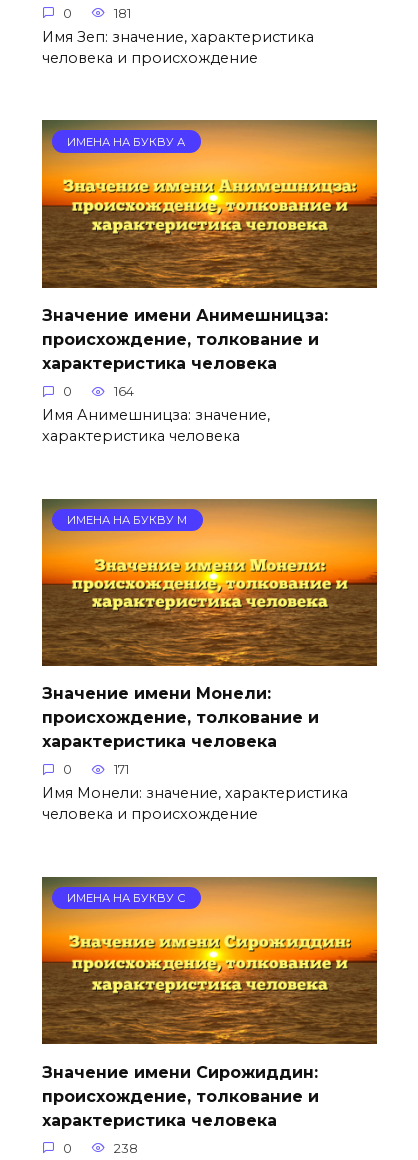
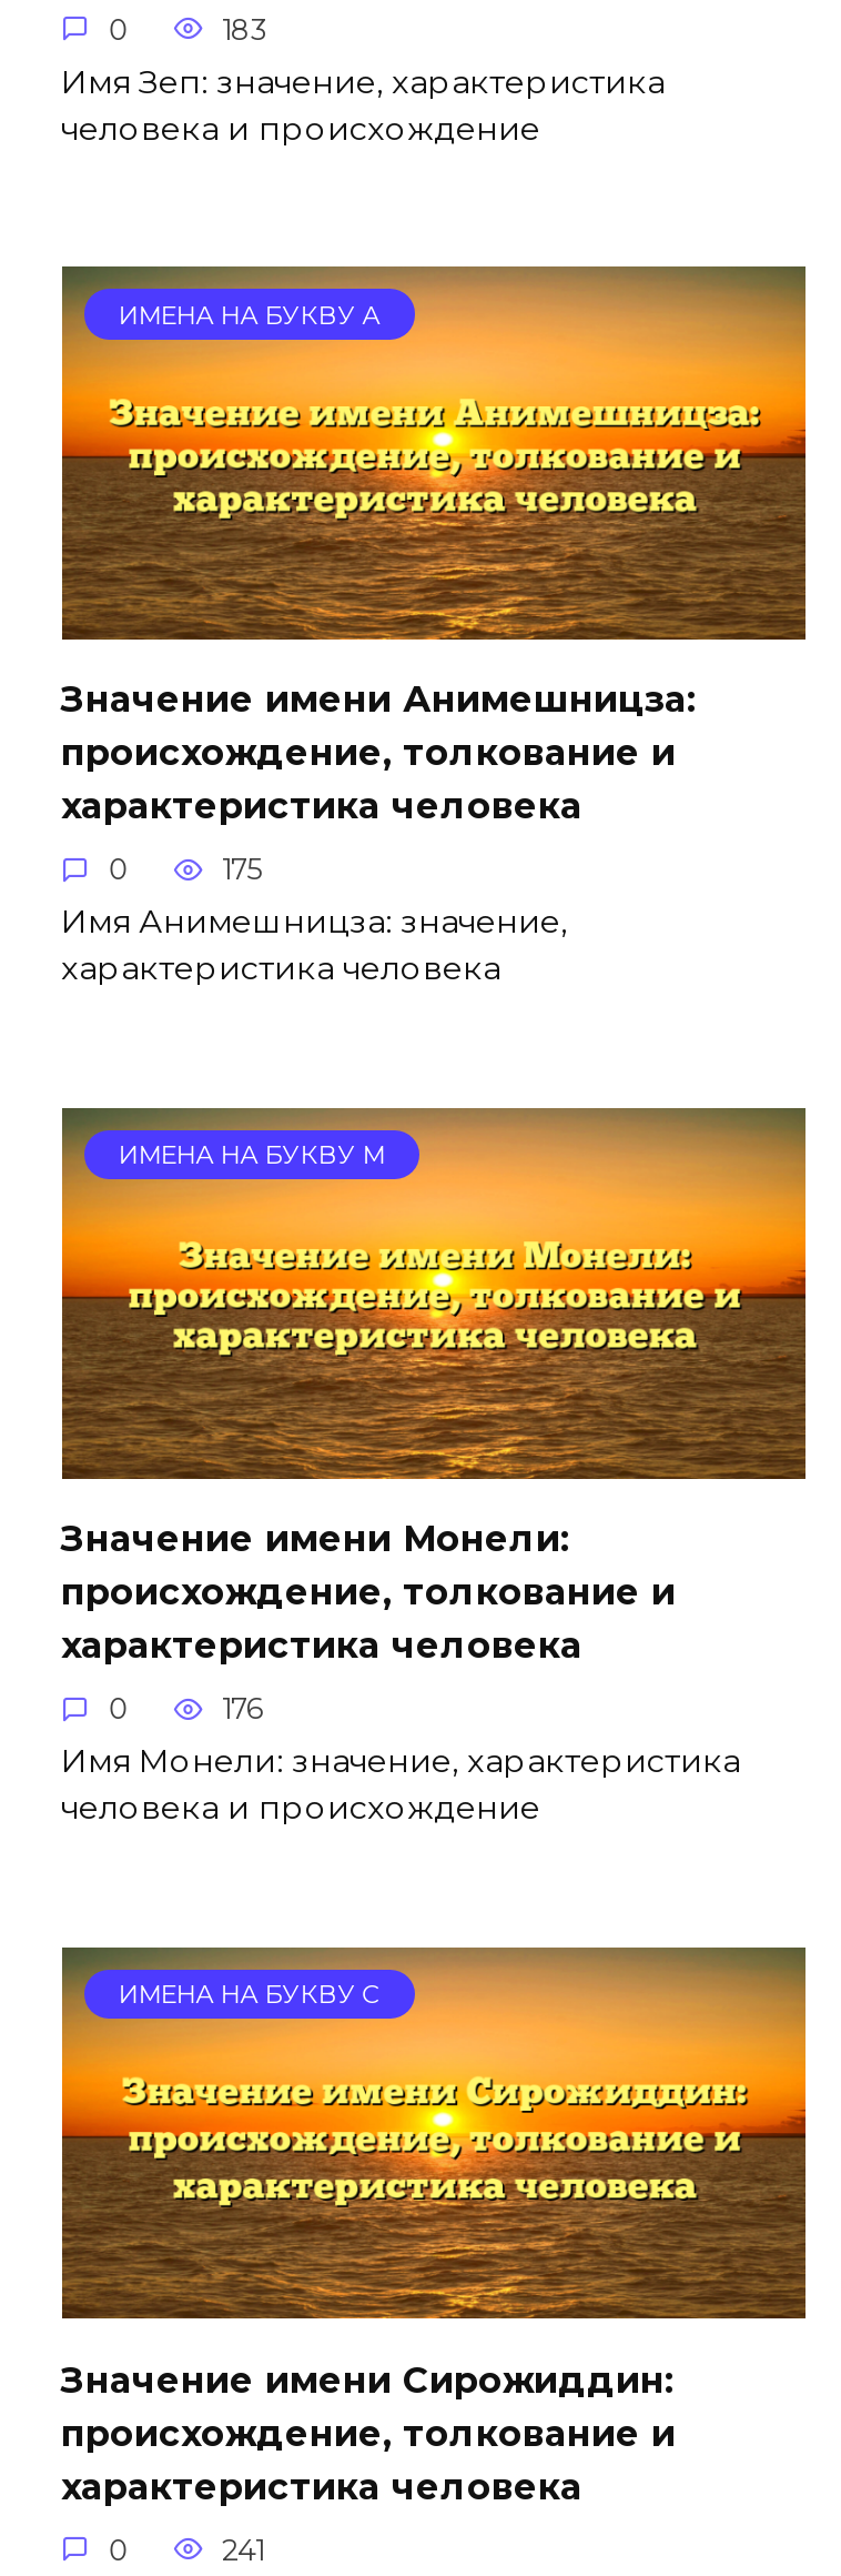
- 181
+ 183

- 164
+ 175

- 171
+ 176

- 238
+ 241
